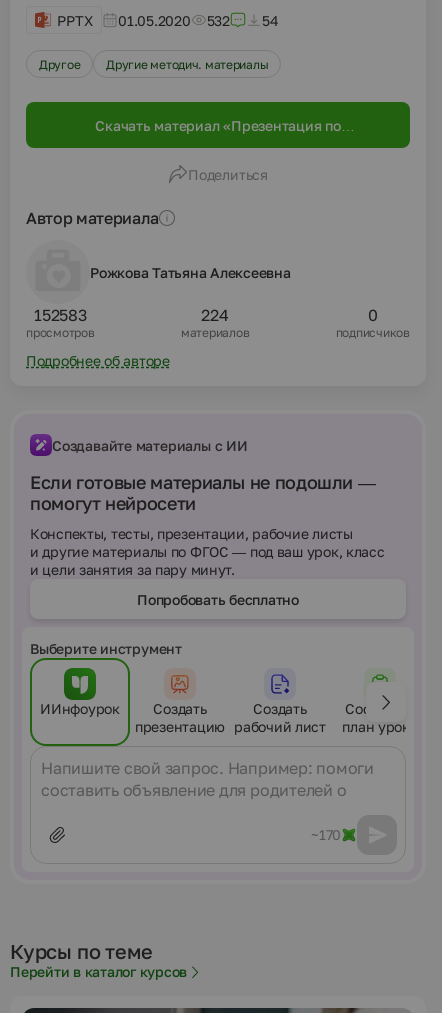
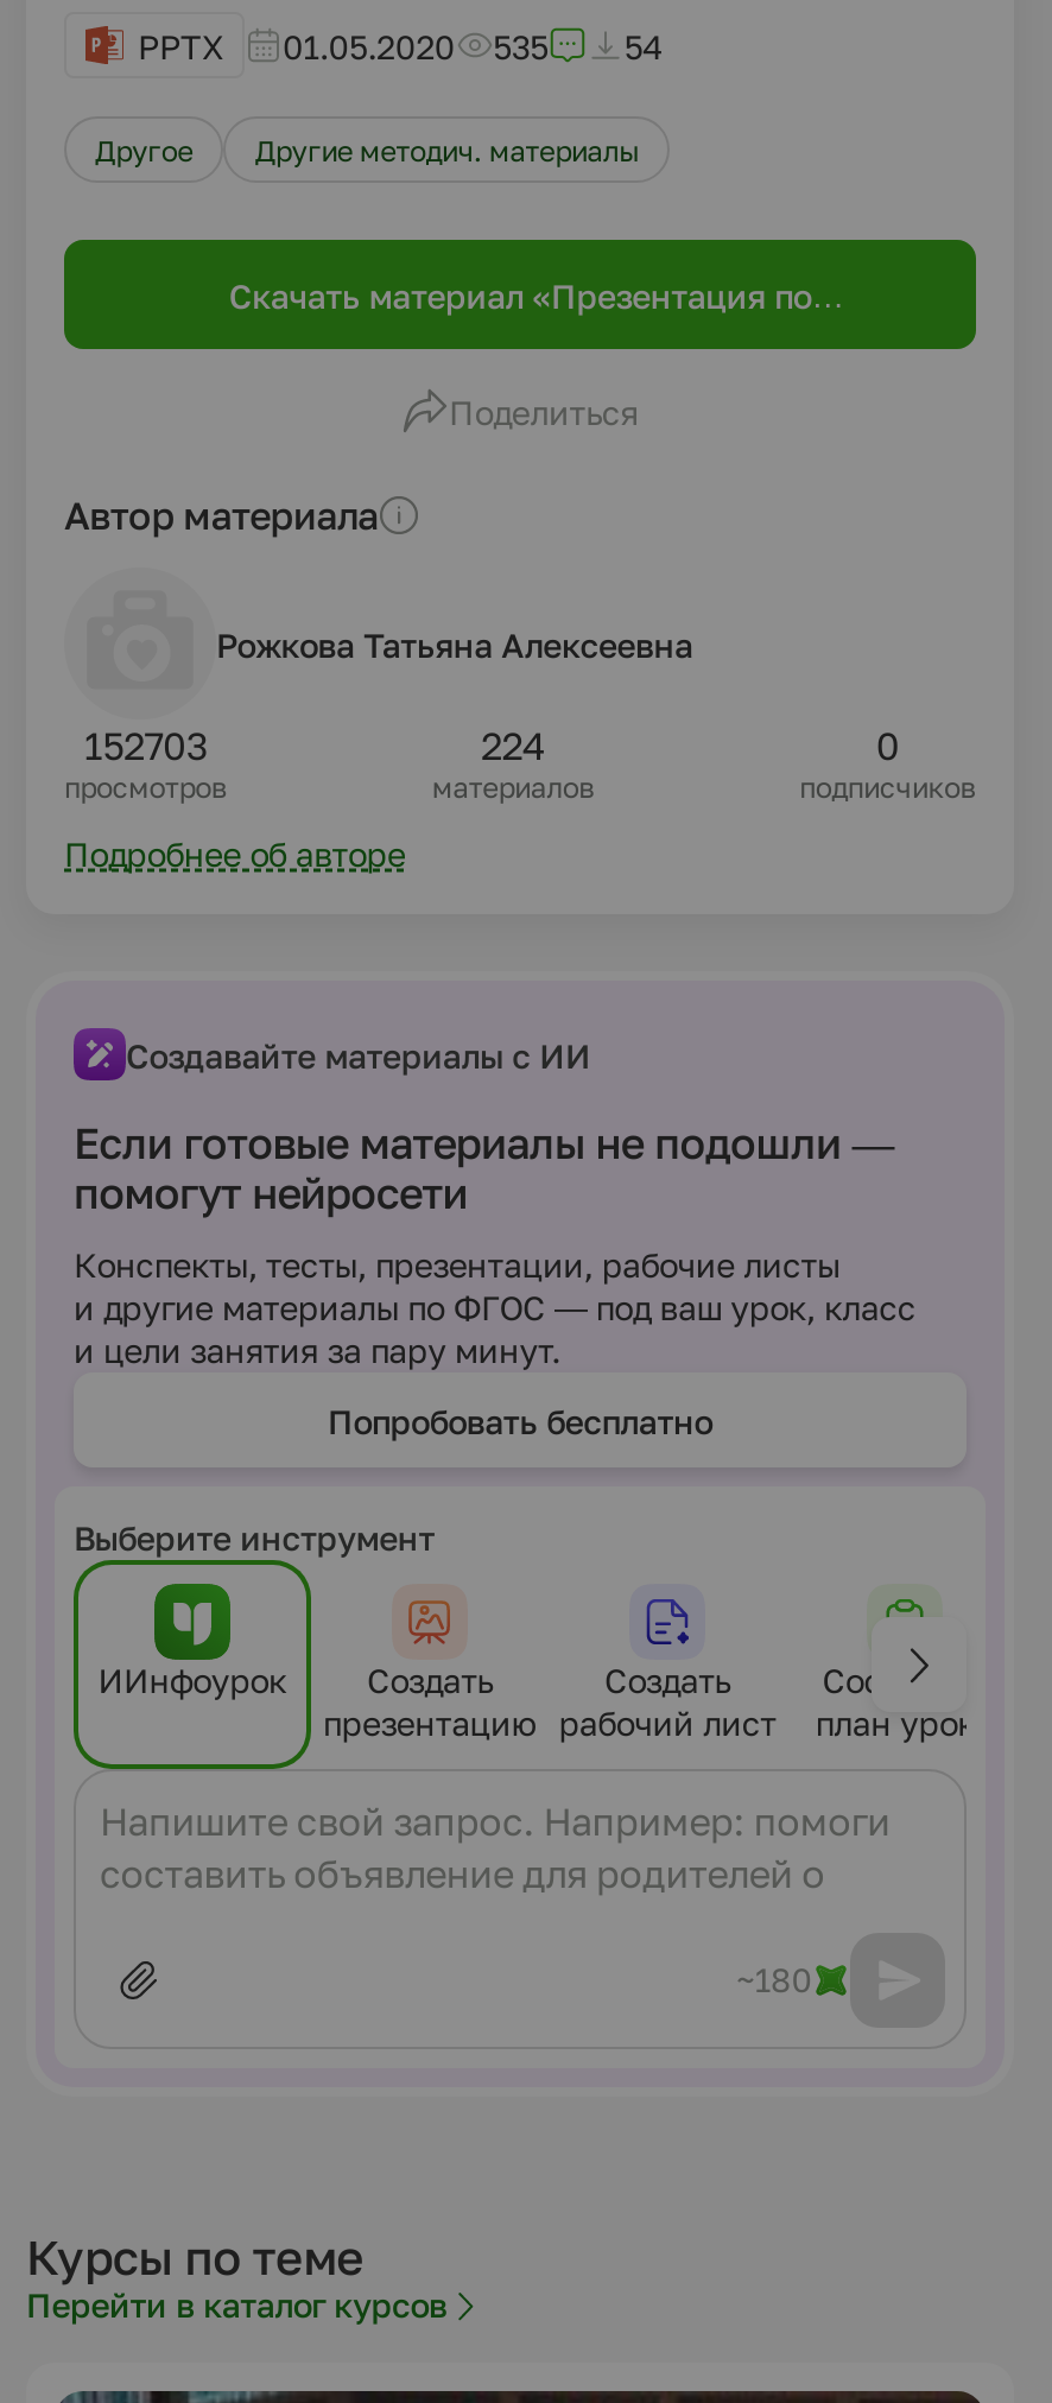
- PPTX 01.05.2020 532 54
+ PPTX 01.05.2020 535 54

- 152583
+ 152703

- ~170
+ ~180
